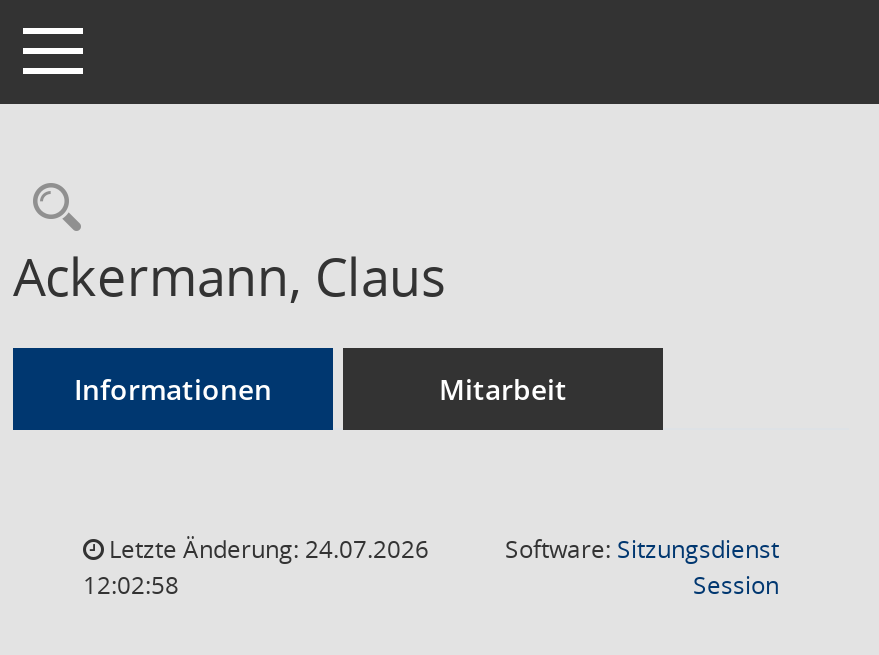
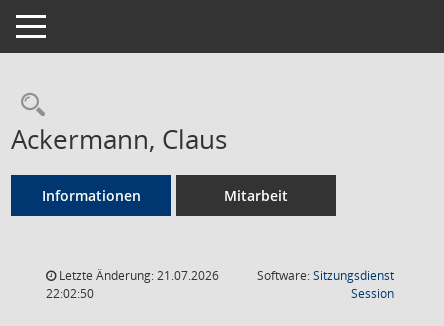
- Letzte Änderung: 24.07.2026
+ Letzte Änderung: 21.07.2026

- 12:02:58
+ 22:02:50
